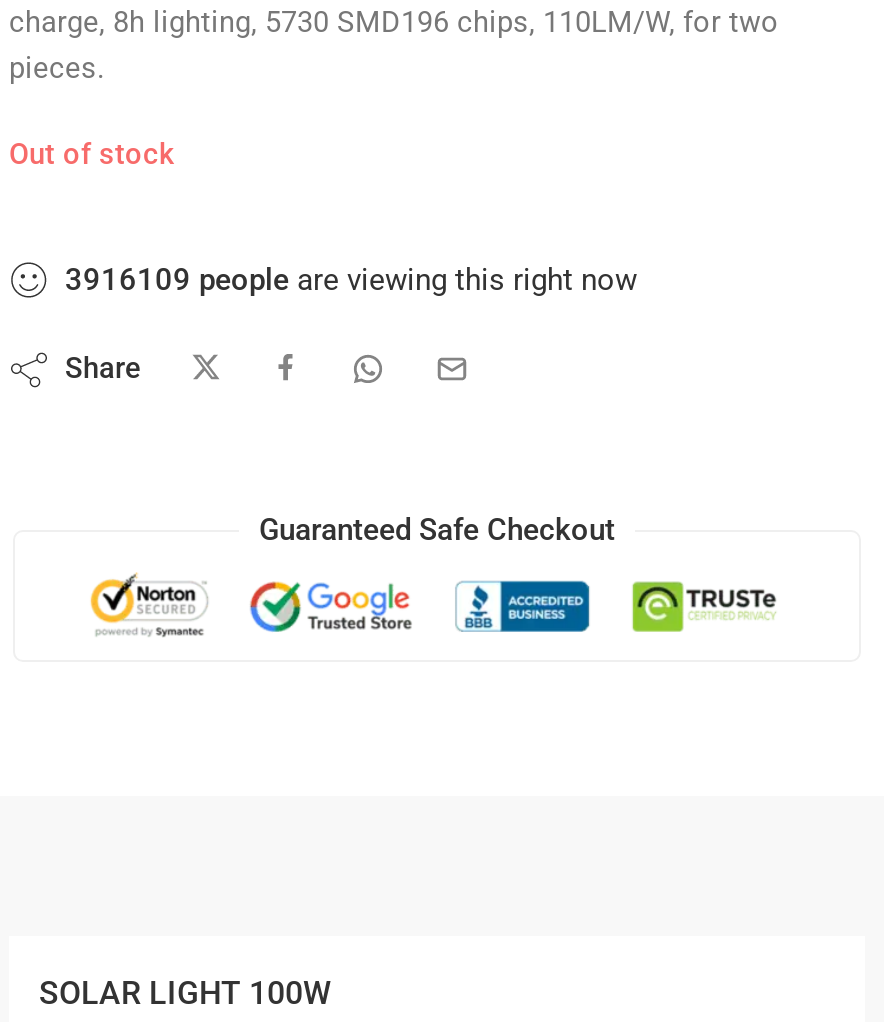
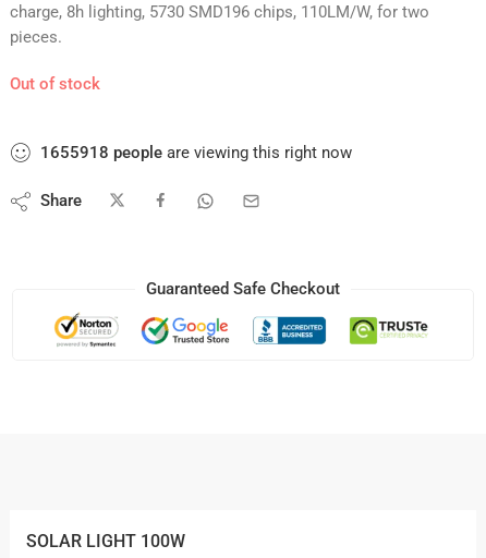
- 3916109 people are viewing this right now
+ 1655918 people are viewing this right now
